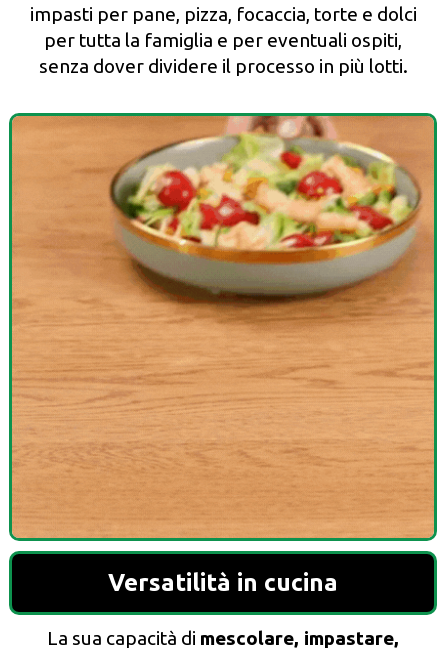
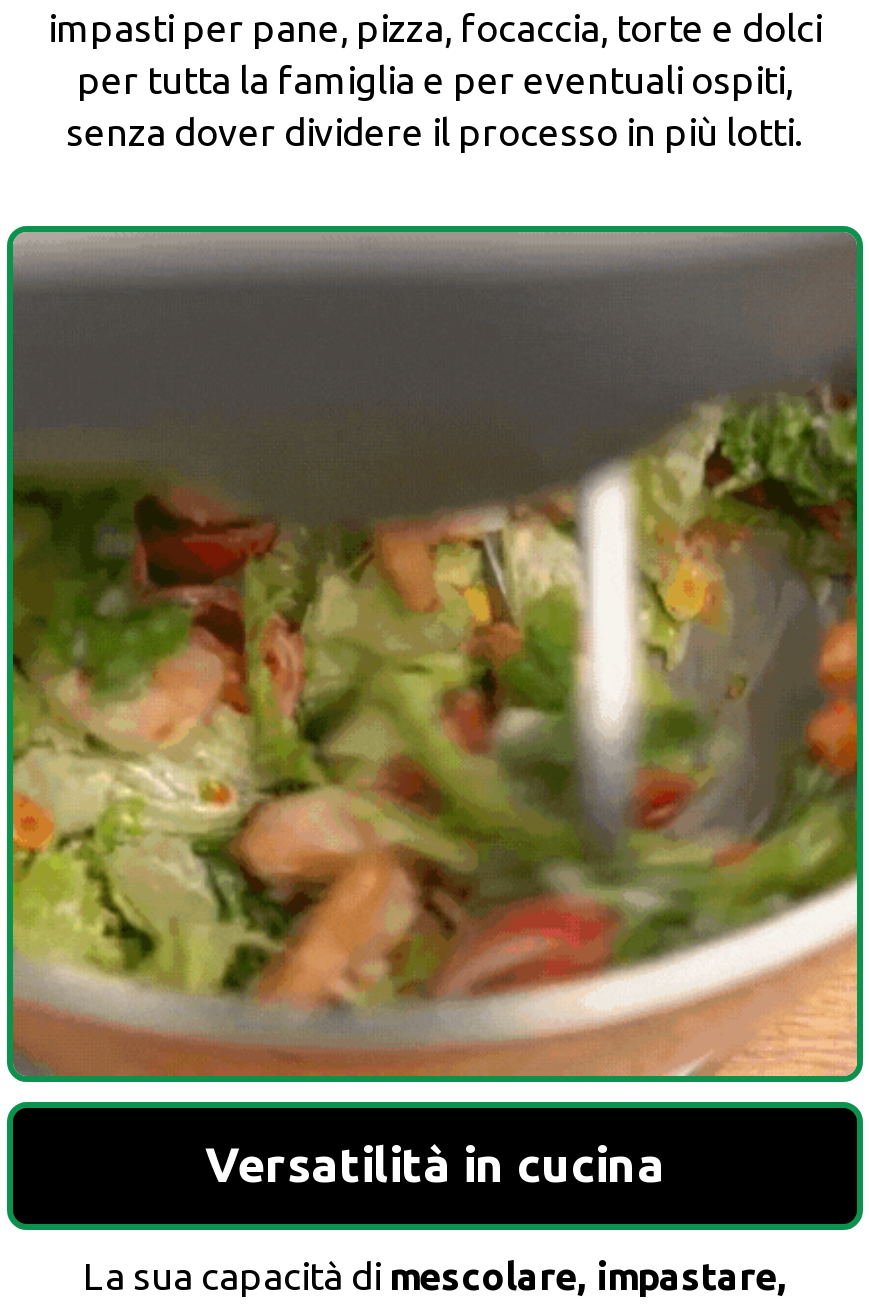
- [image]
+ [image]
